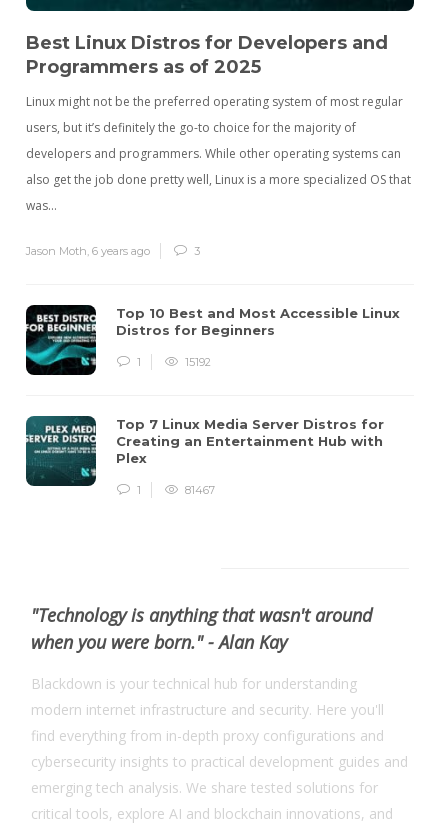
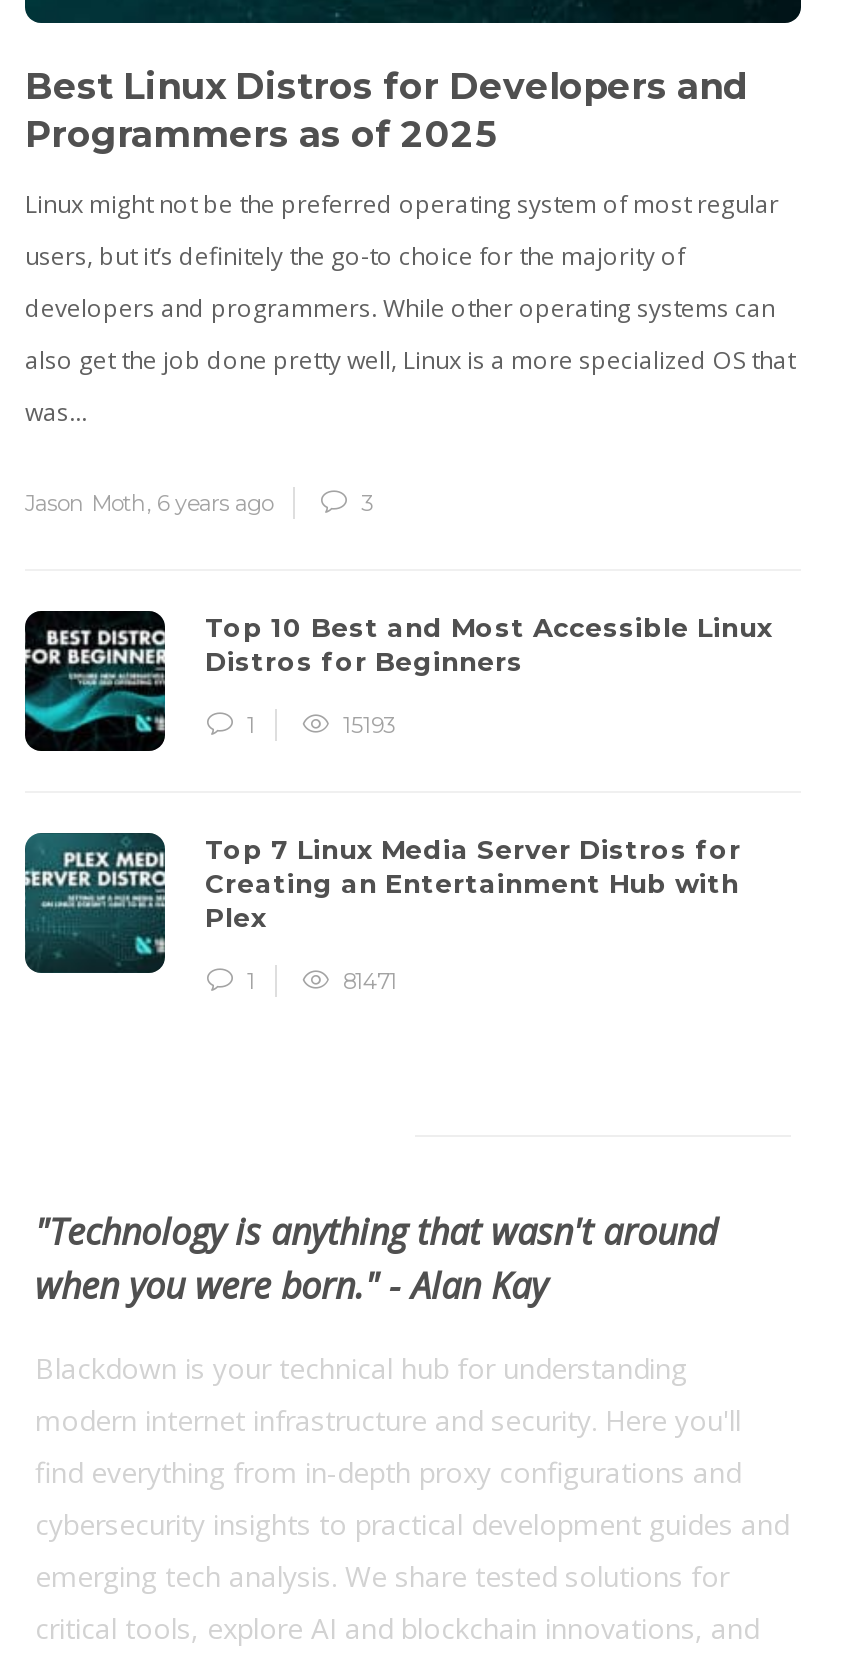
- 15192
+ 15193

- 81467
+ 81471
